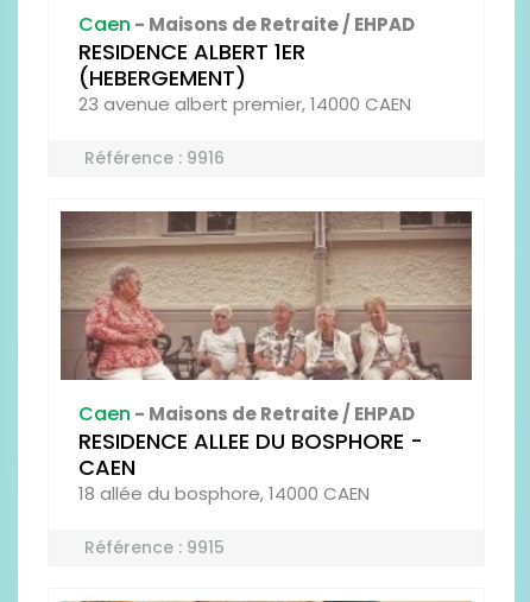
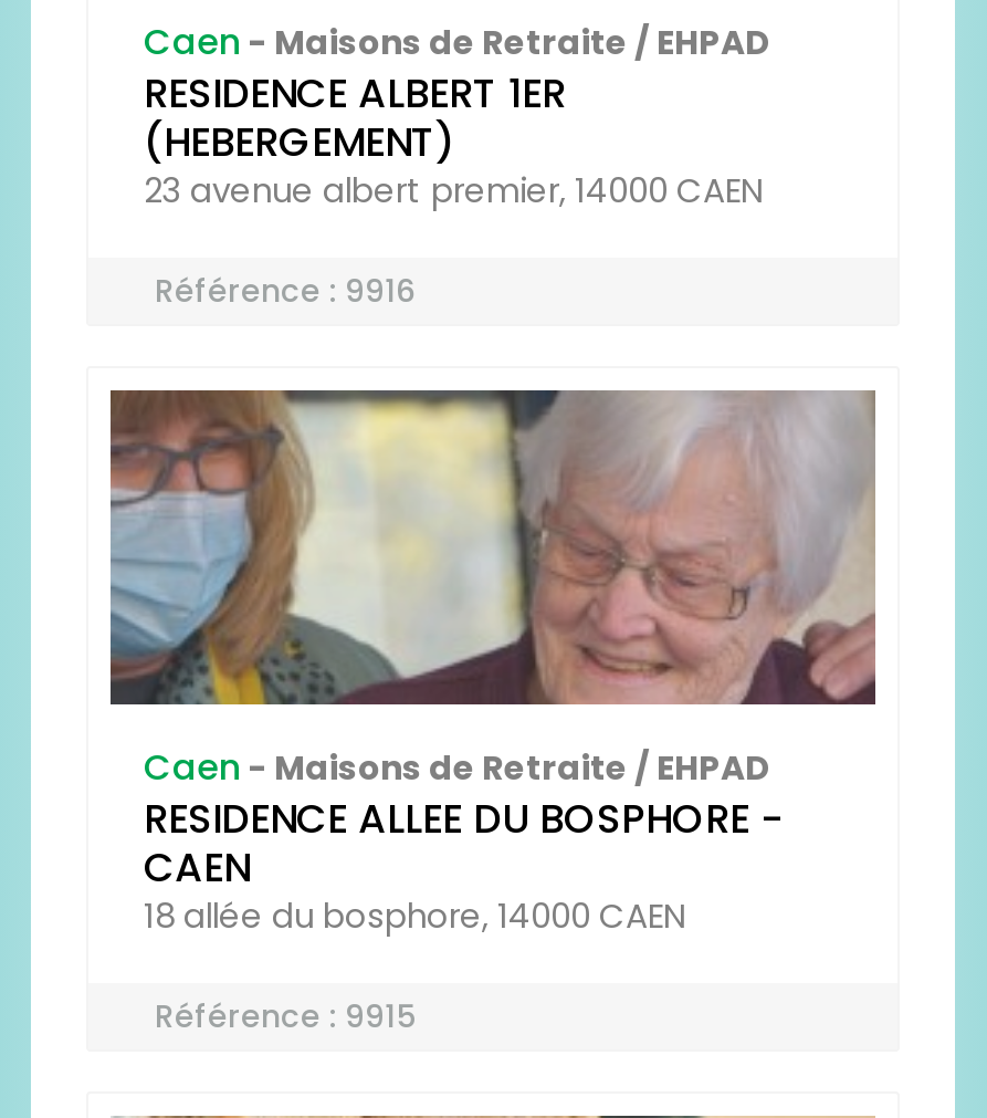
- [image]
+ [image]
